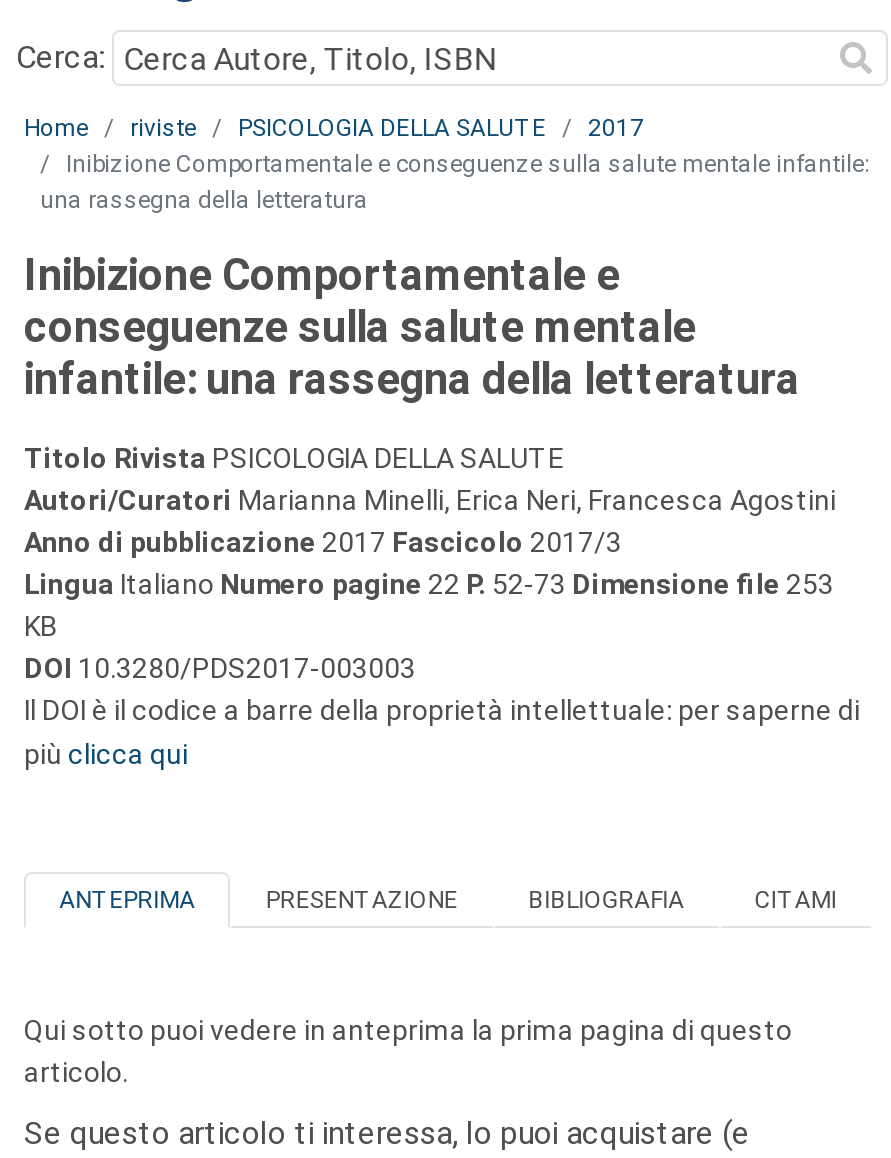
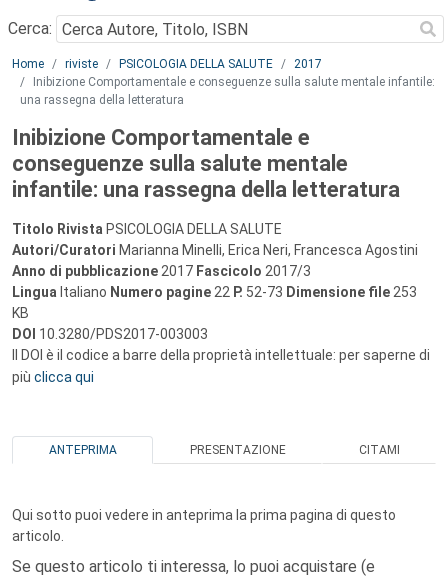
- BIBLIOGRAFIA
